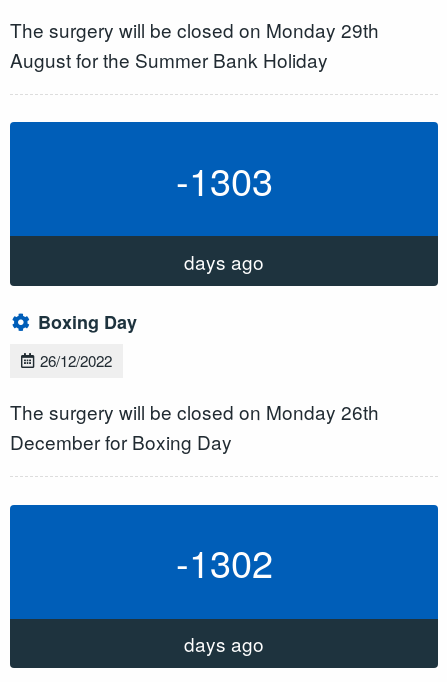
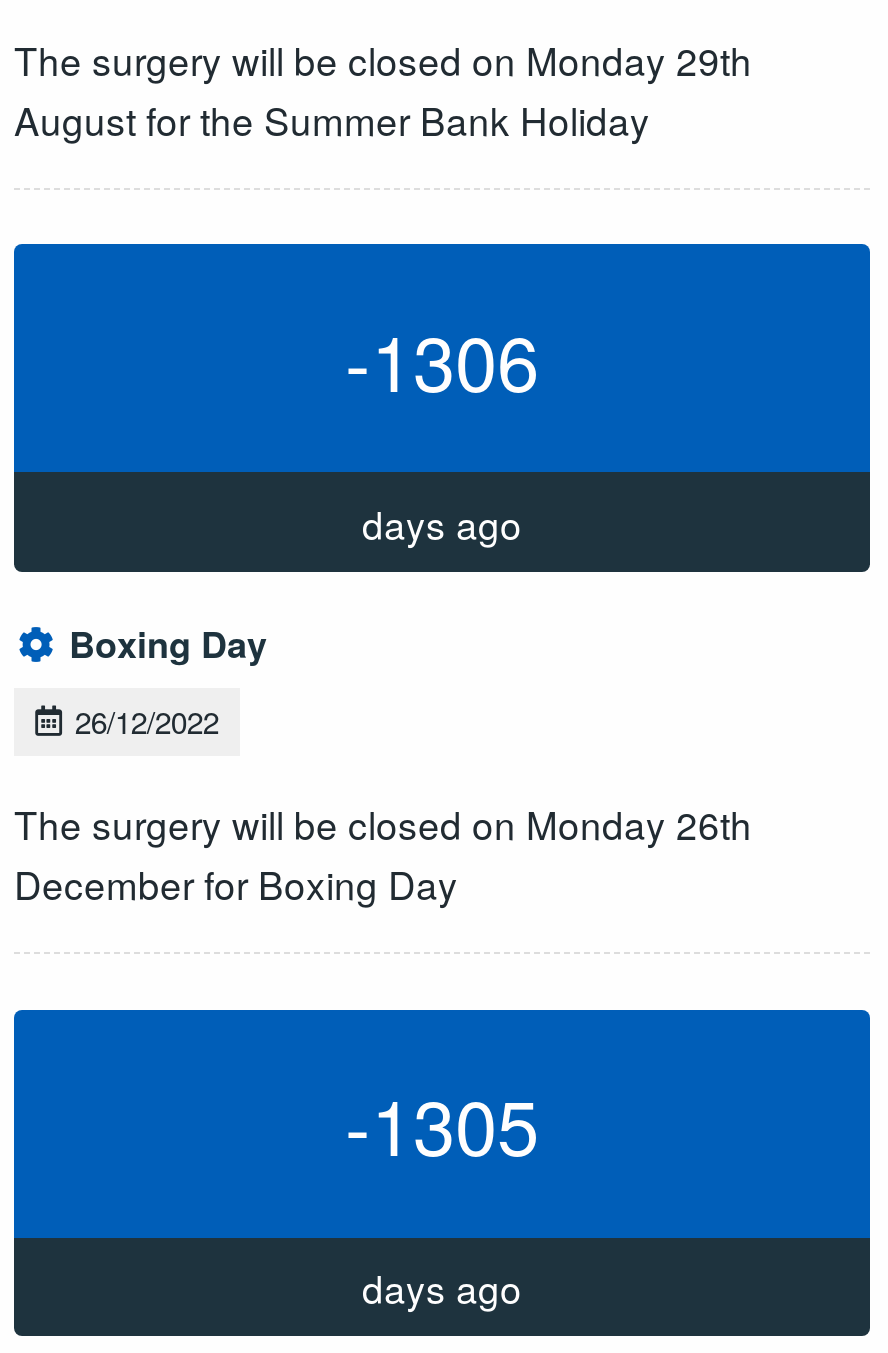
- -1303
+ -1306

- -1302
+ -1305
